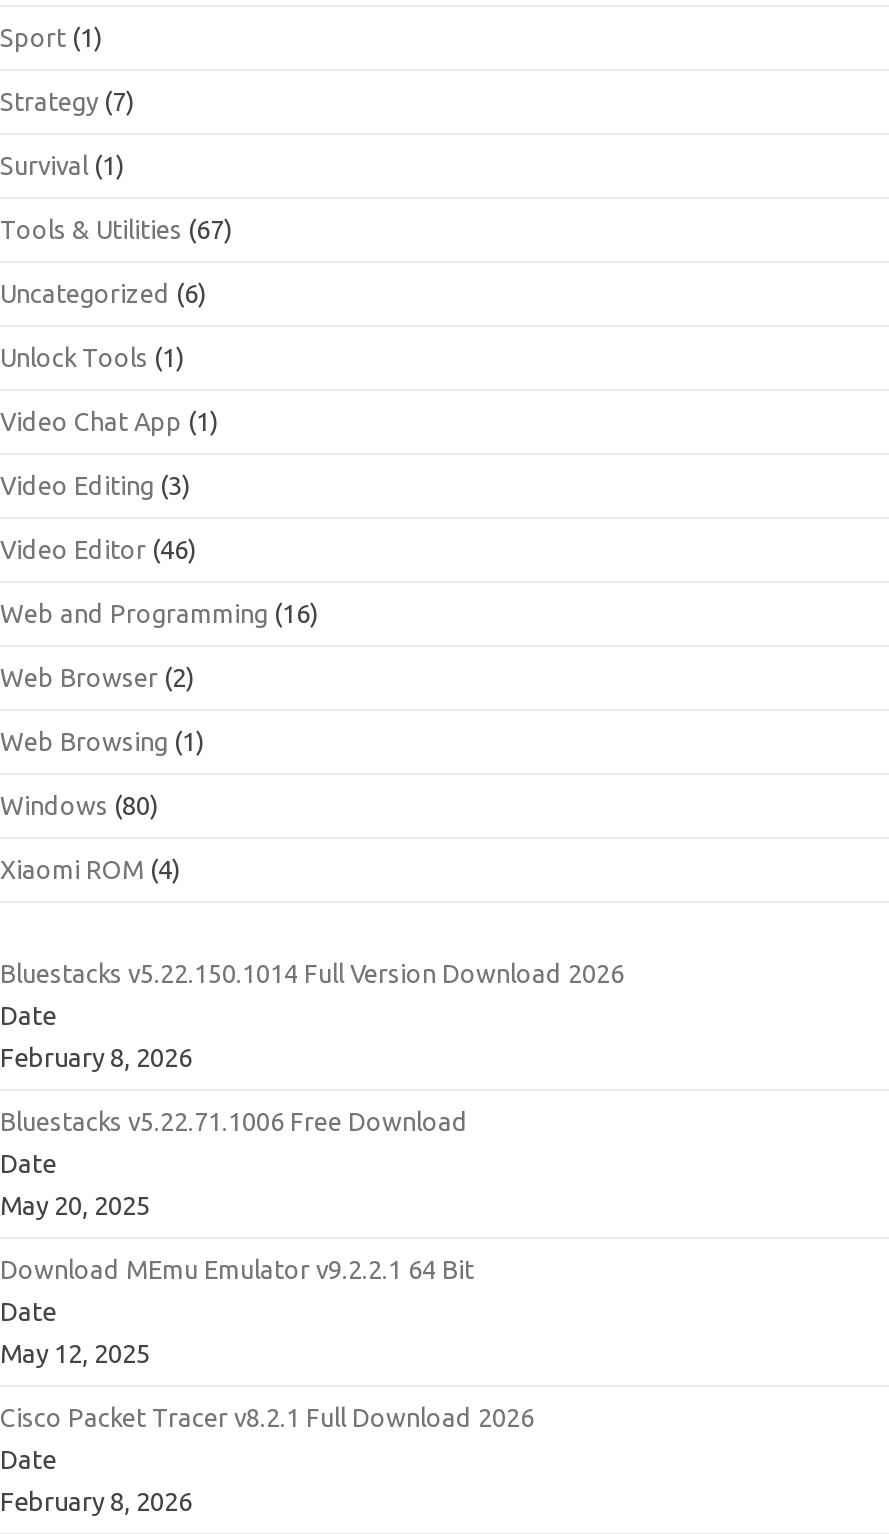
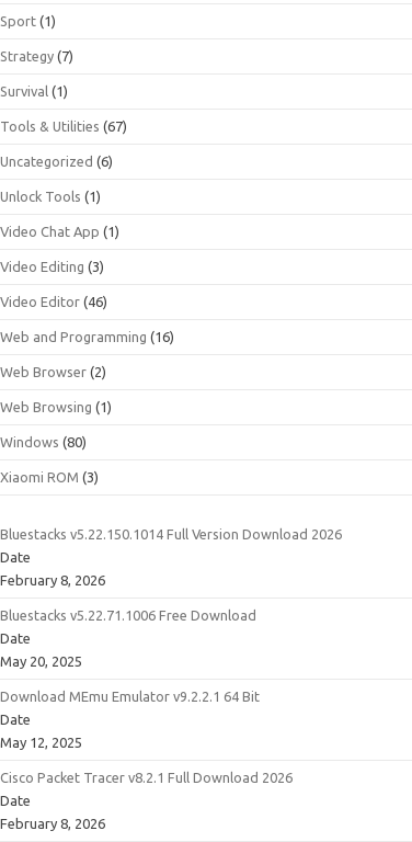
- Xiaomi ROM (4)
+ Xiaomi ROM (3)
